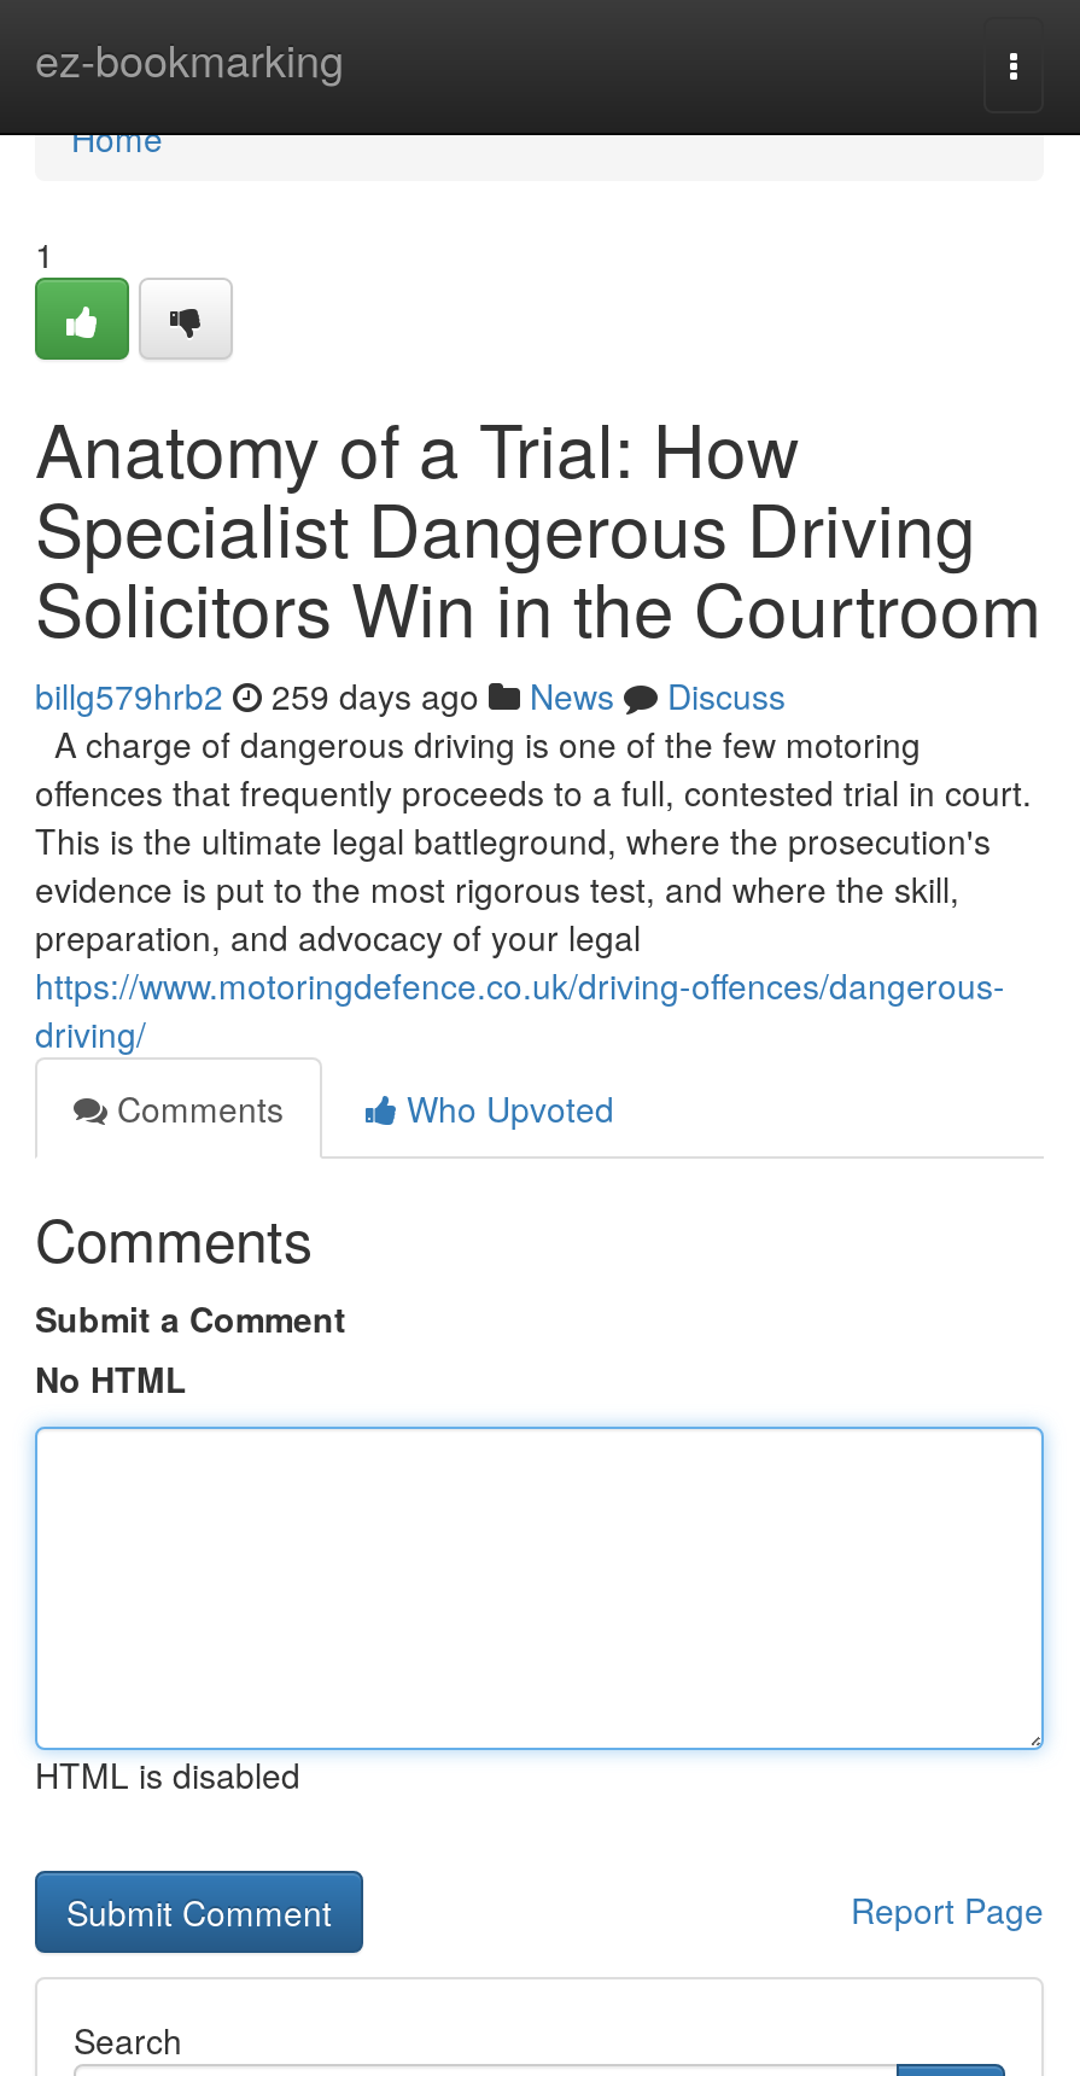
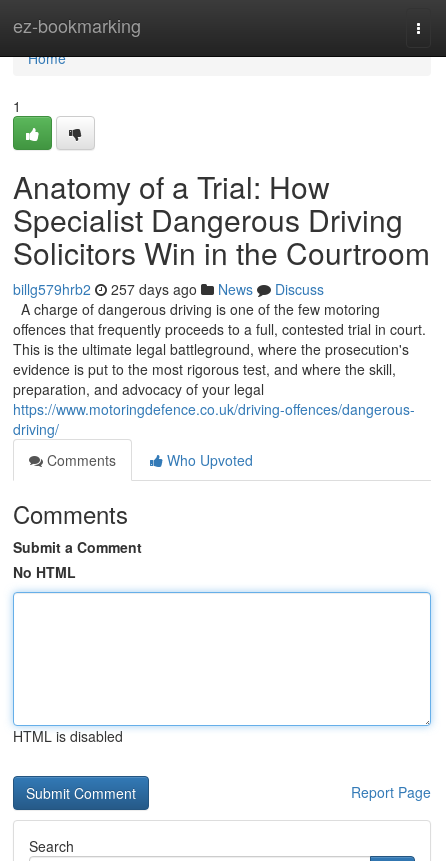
- billg579hrb2 259 days ago News Discuss
+ billg579hrb2 257 days ago News Discuss
